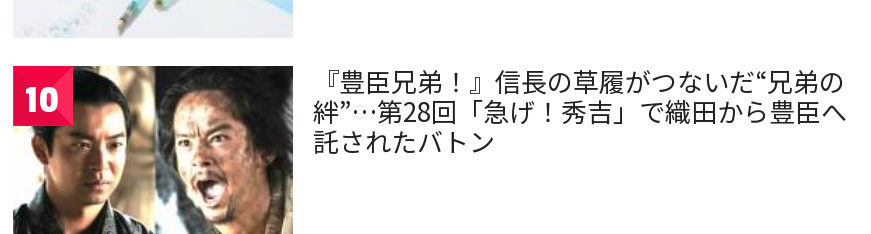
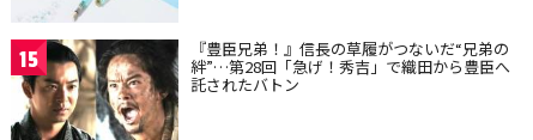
- 10
+ 15
